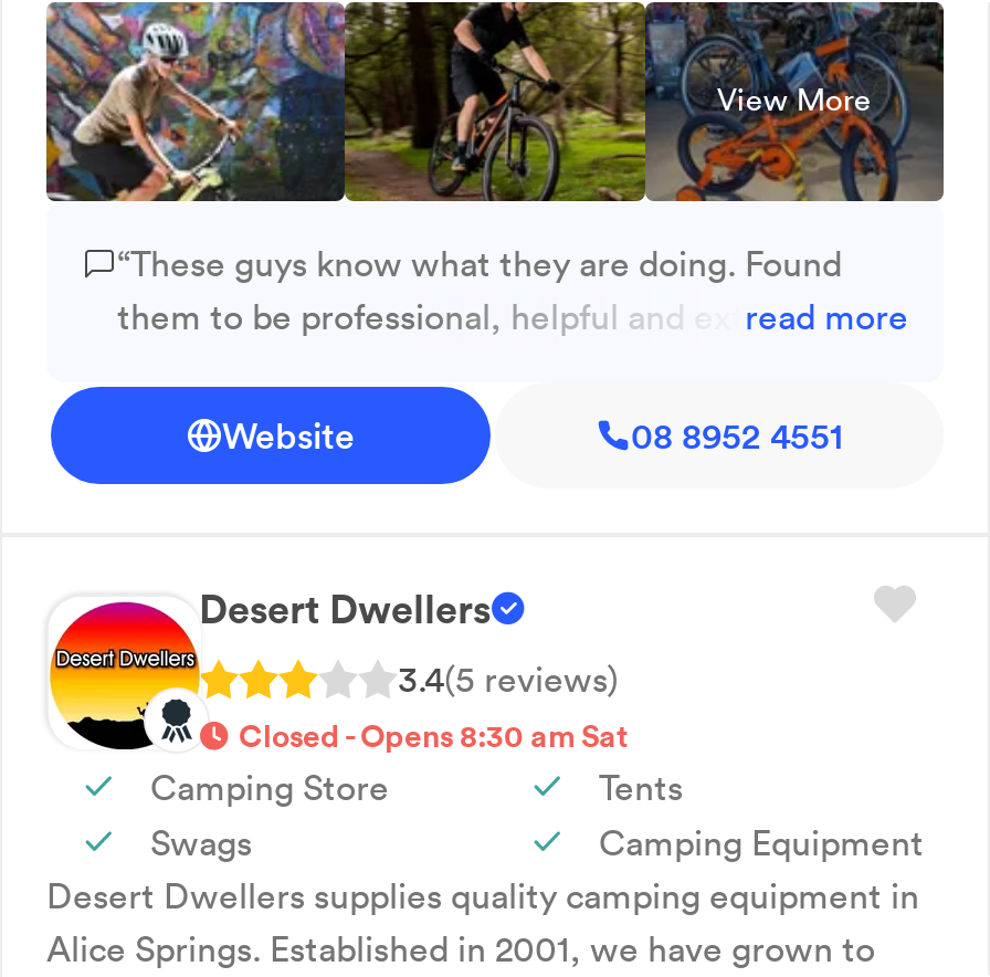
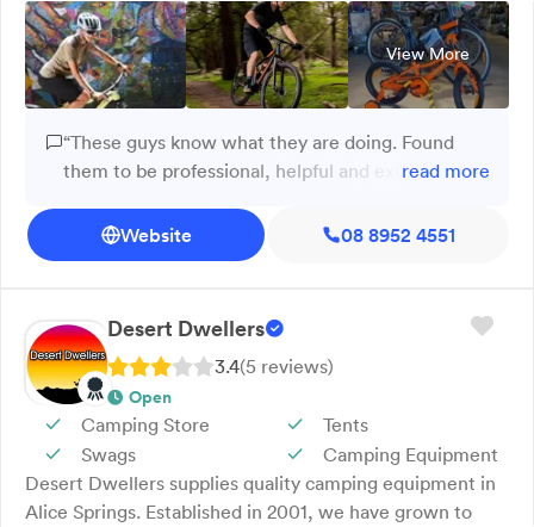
- Closed - Opens 8:30 am Sat
+ Open
